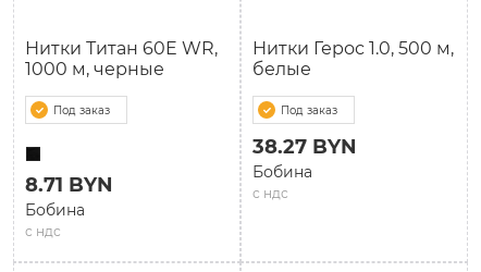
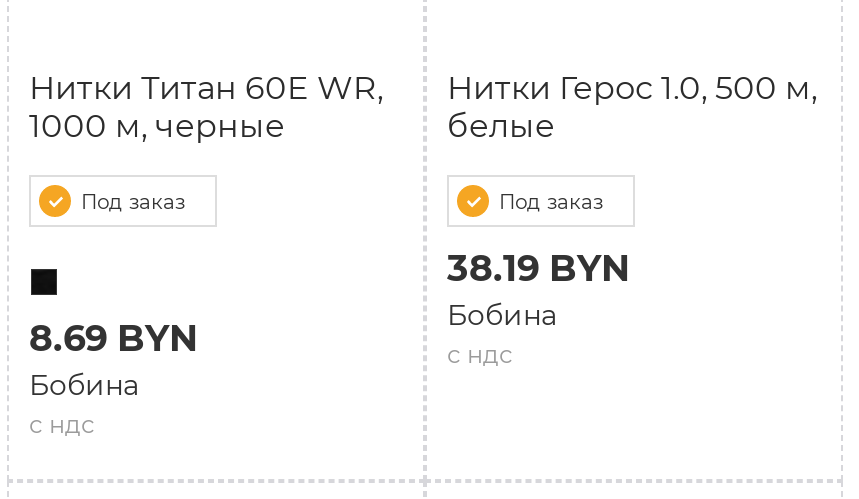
- 38.27 BYN
+ 38.19 BYN

- 8.71 BYN
+ 8.69 BYN
